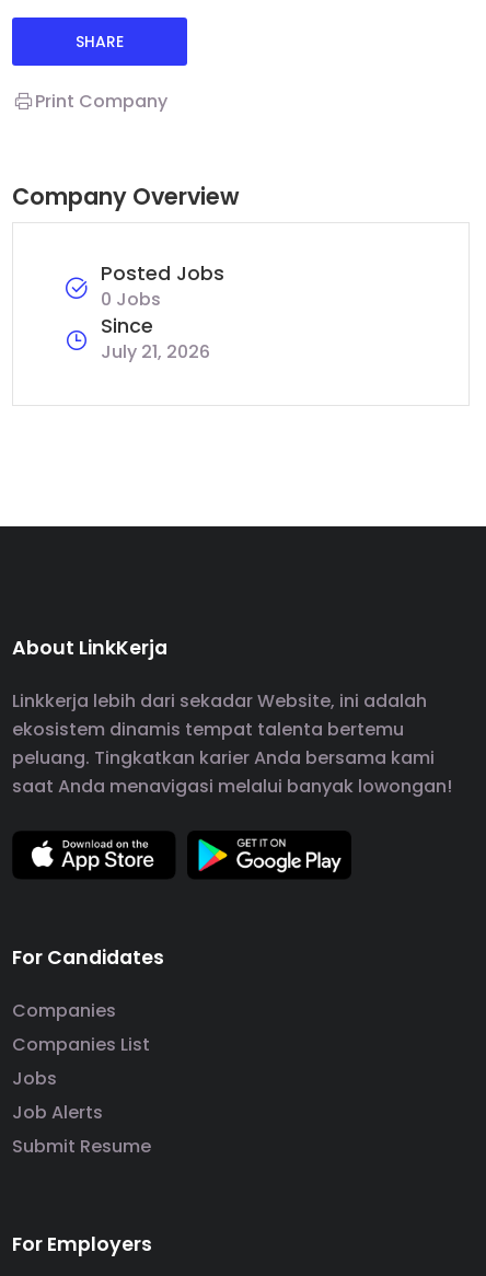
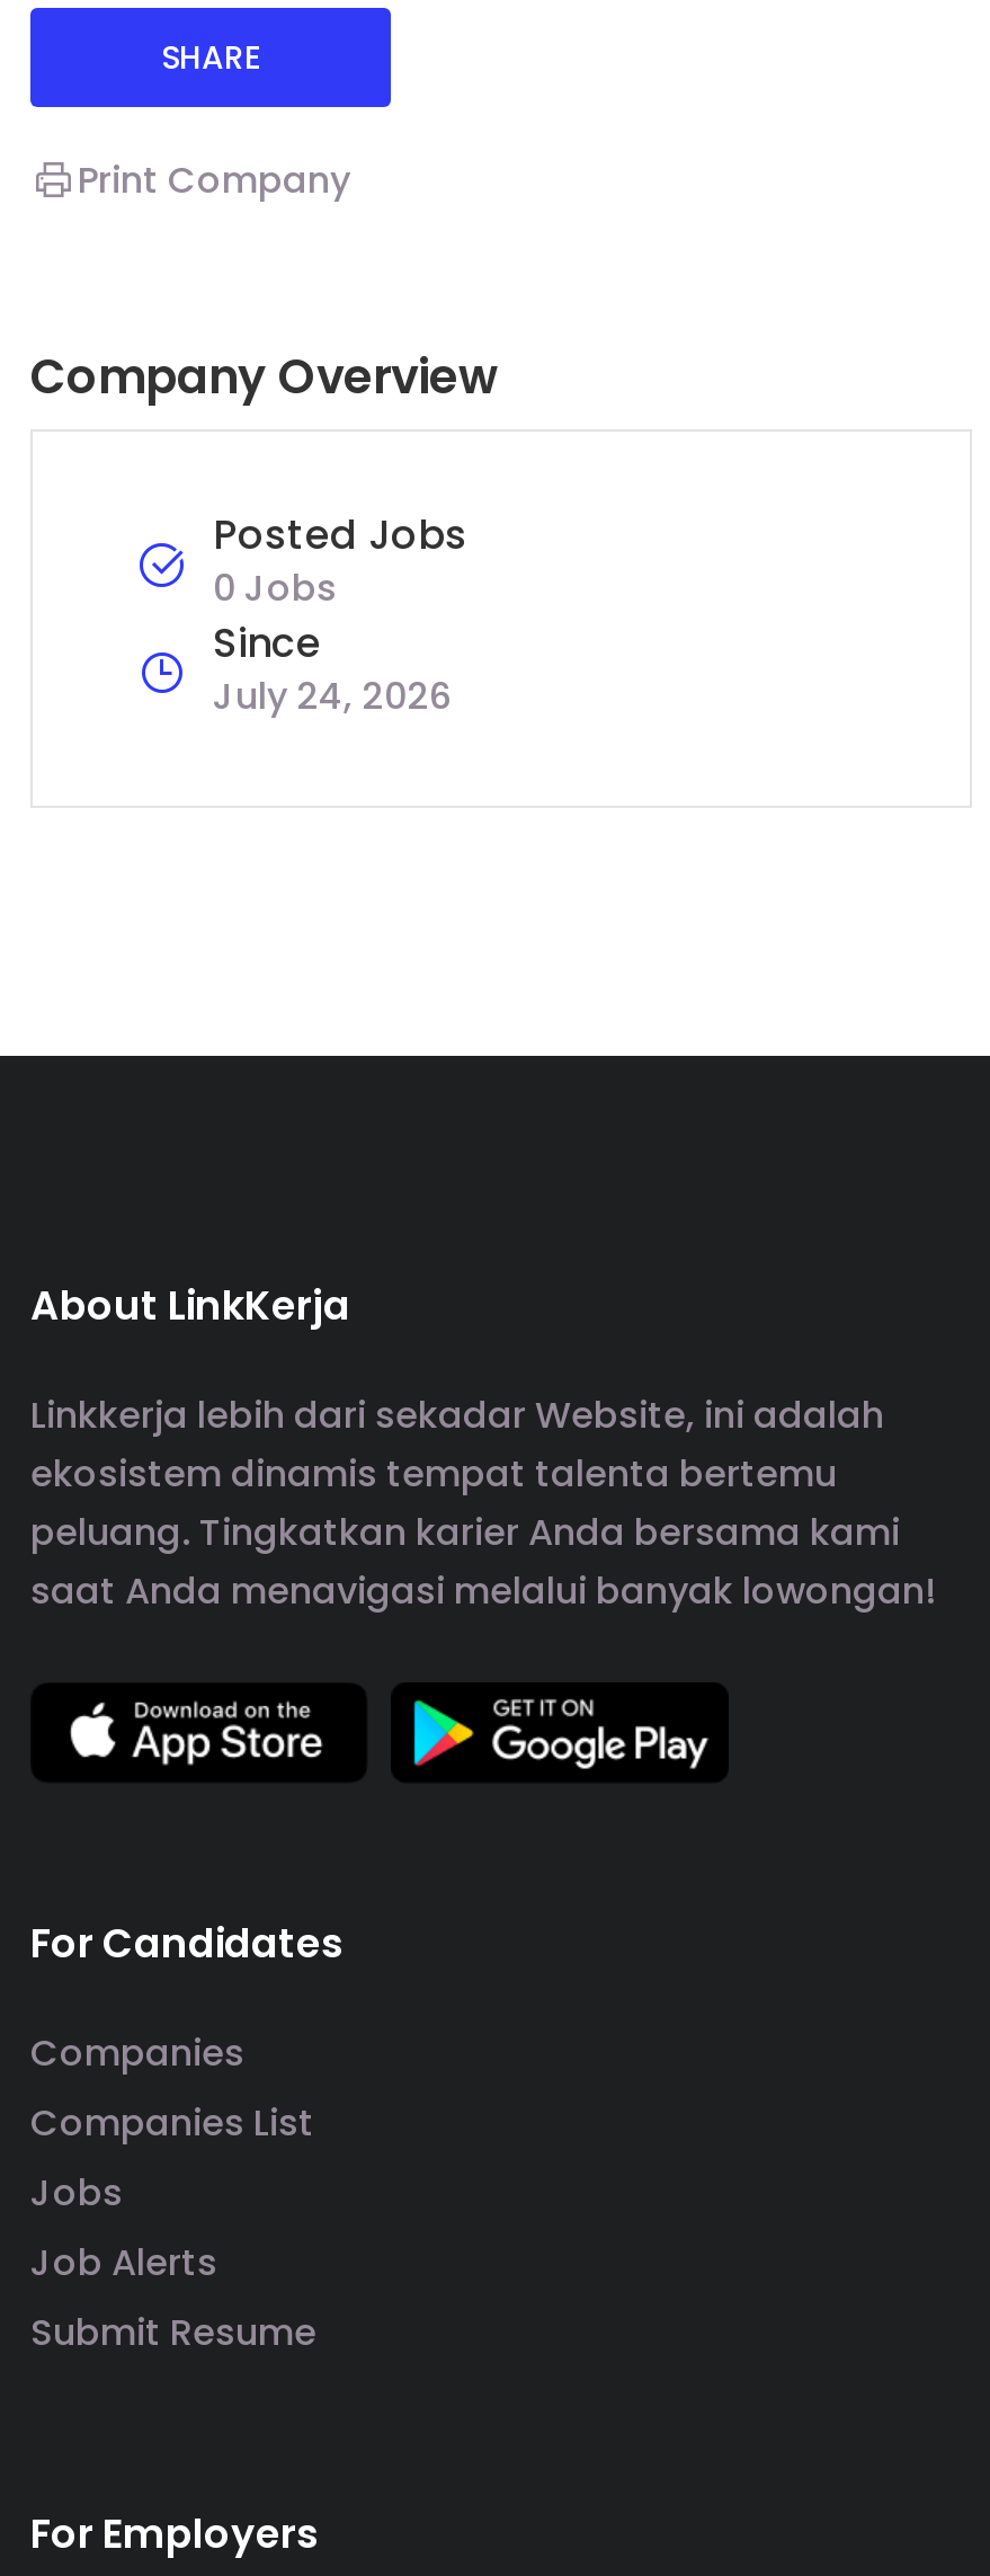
- July 21, 2026
+ July 24, 2026
